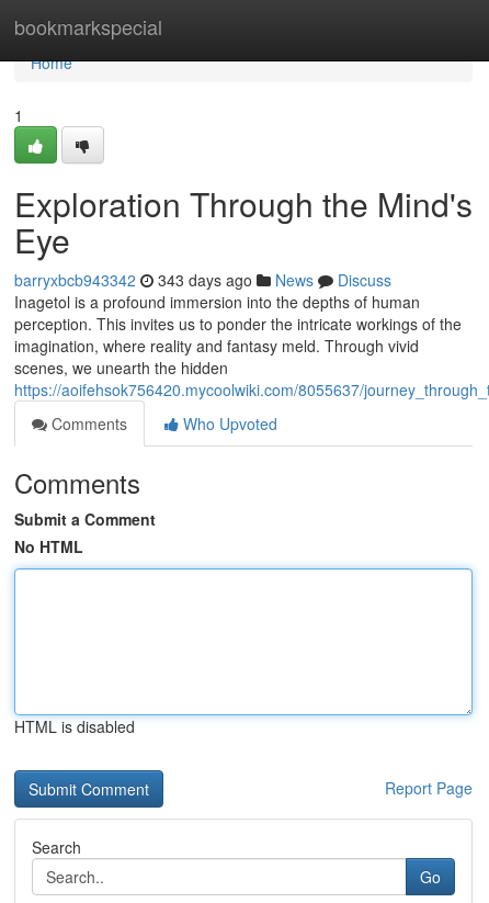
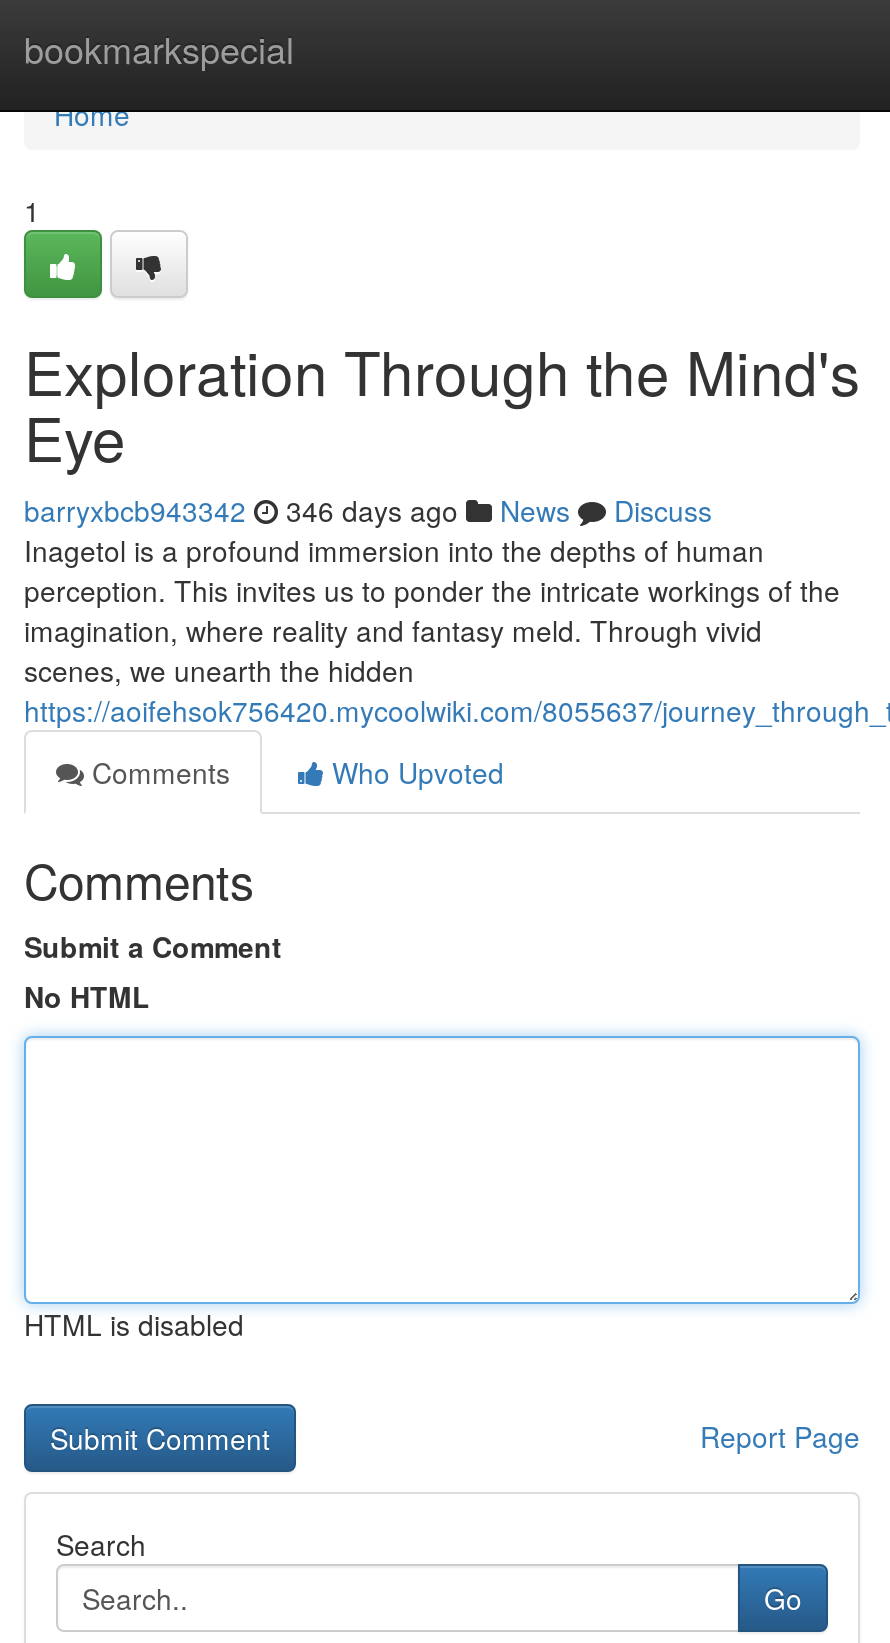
- barryxbcb943342 343 days ago News Discuss
+ barryxbcb943342 346 days ago News Discuss
